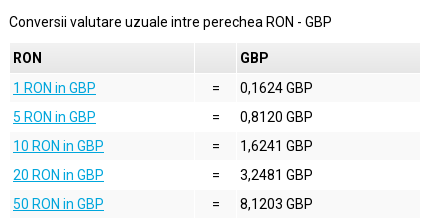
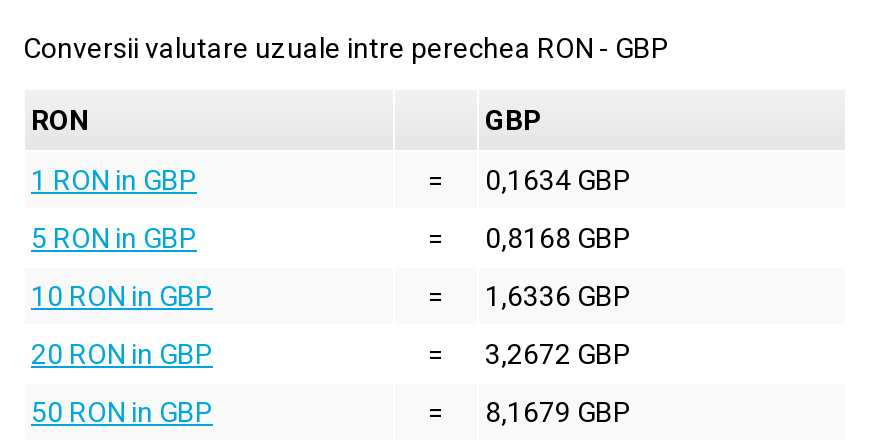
- 0,1624 GBP
+ 0,1634 GBP

- 0,8120 GBP
+ 0,8168 GBP

- 1,6241 GBP
+ 1,6336 GBP

- 3,2481 GBP
+ 3,2672 GBP

- 8,1203 GBP
+ 8,1679 GBP
